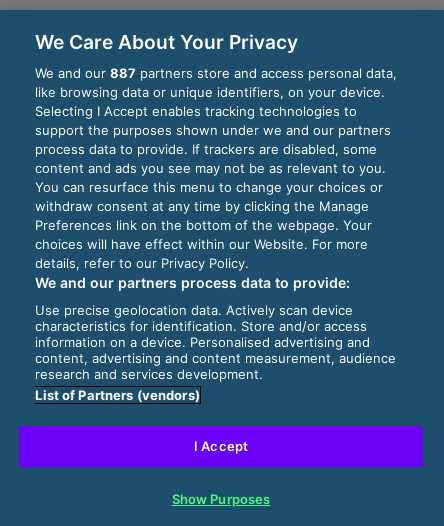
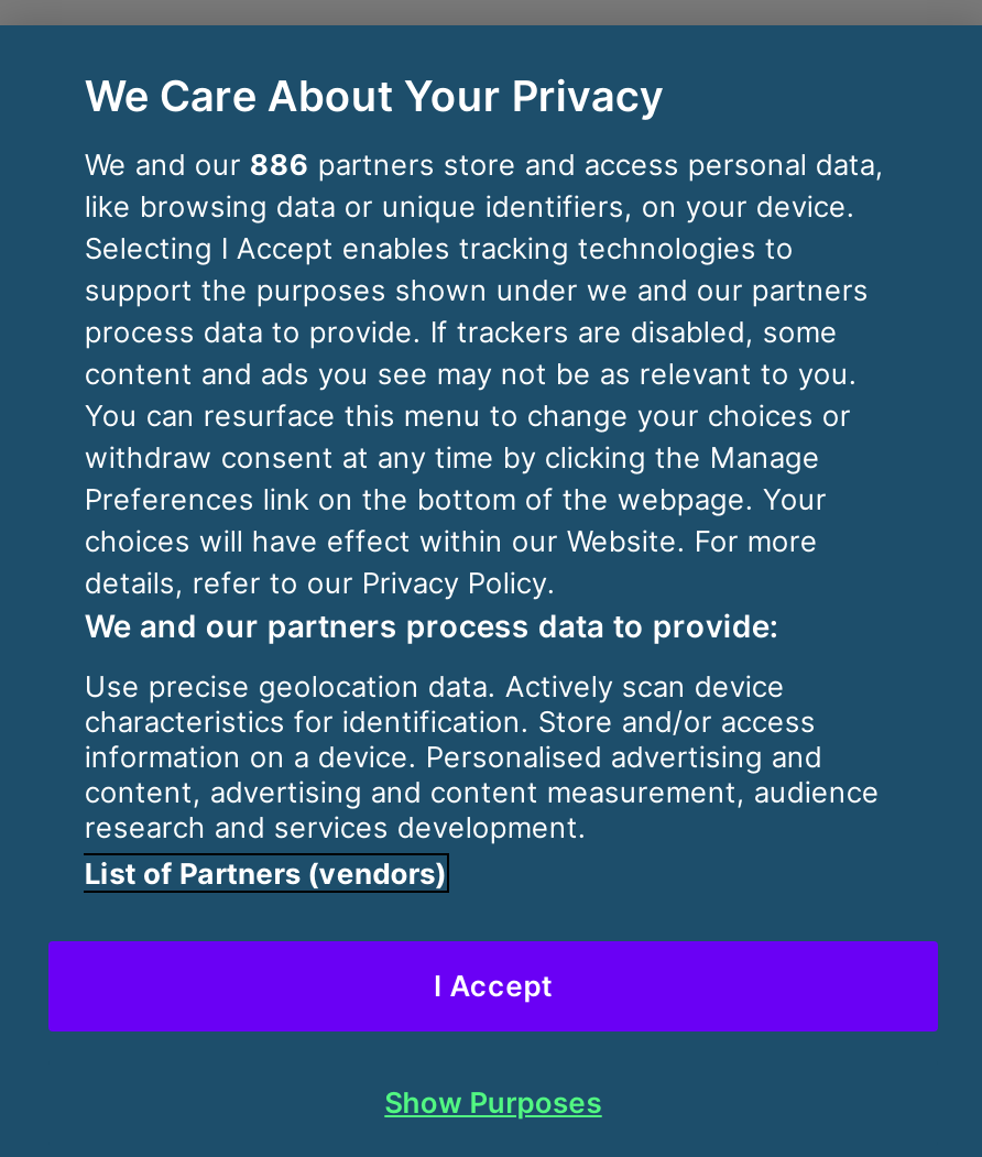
- We and our 887 partners store and access personal data,
+ We and our 886 partners store and access personal data,
